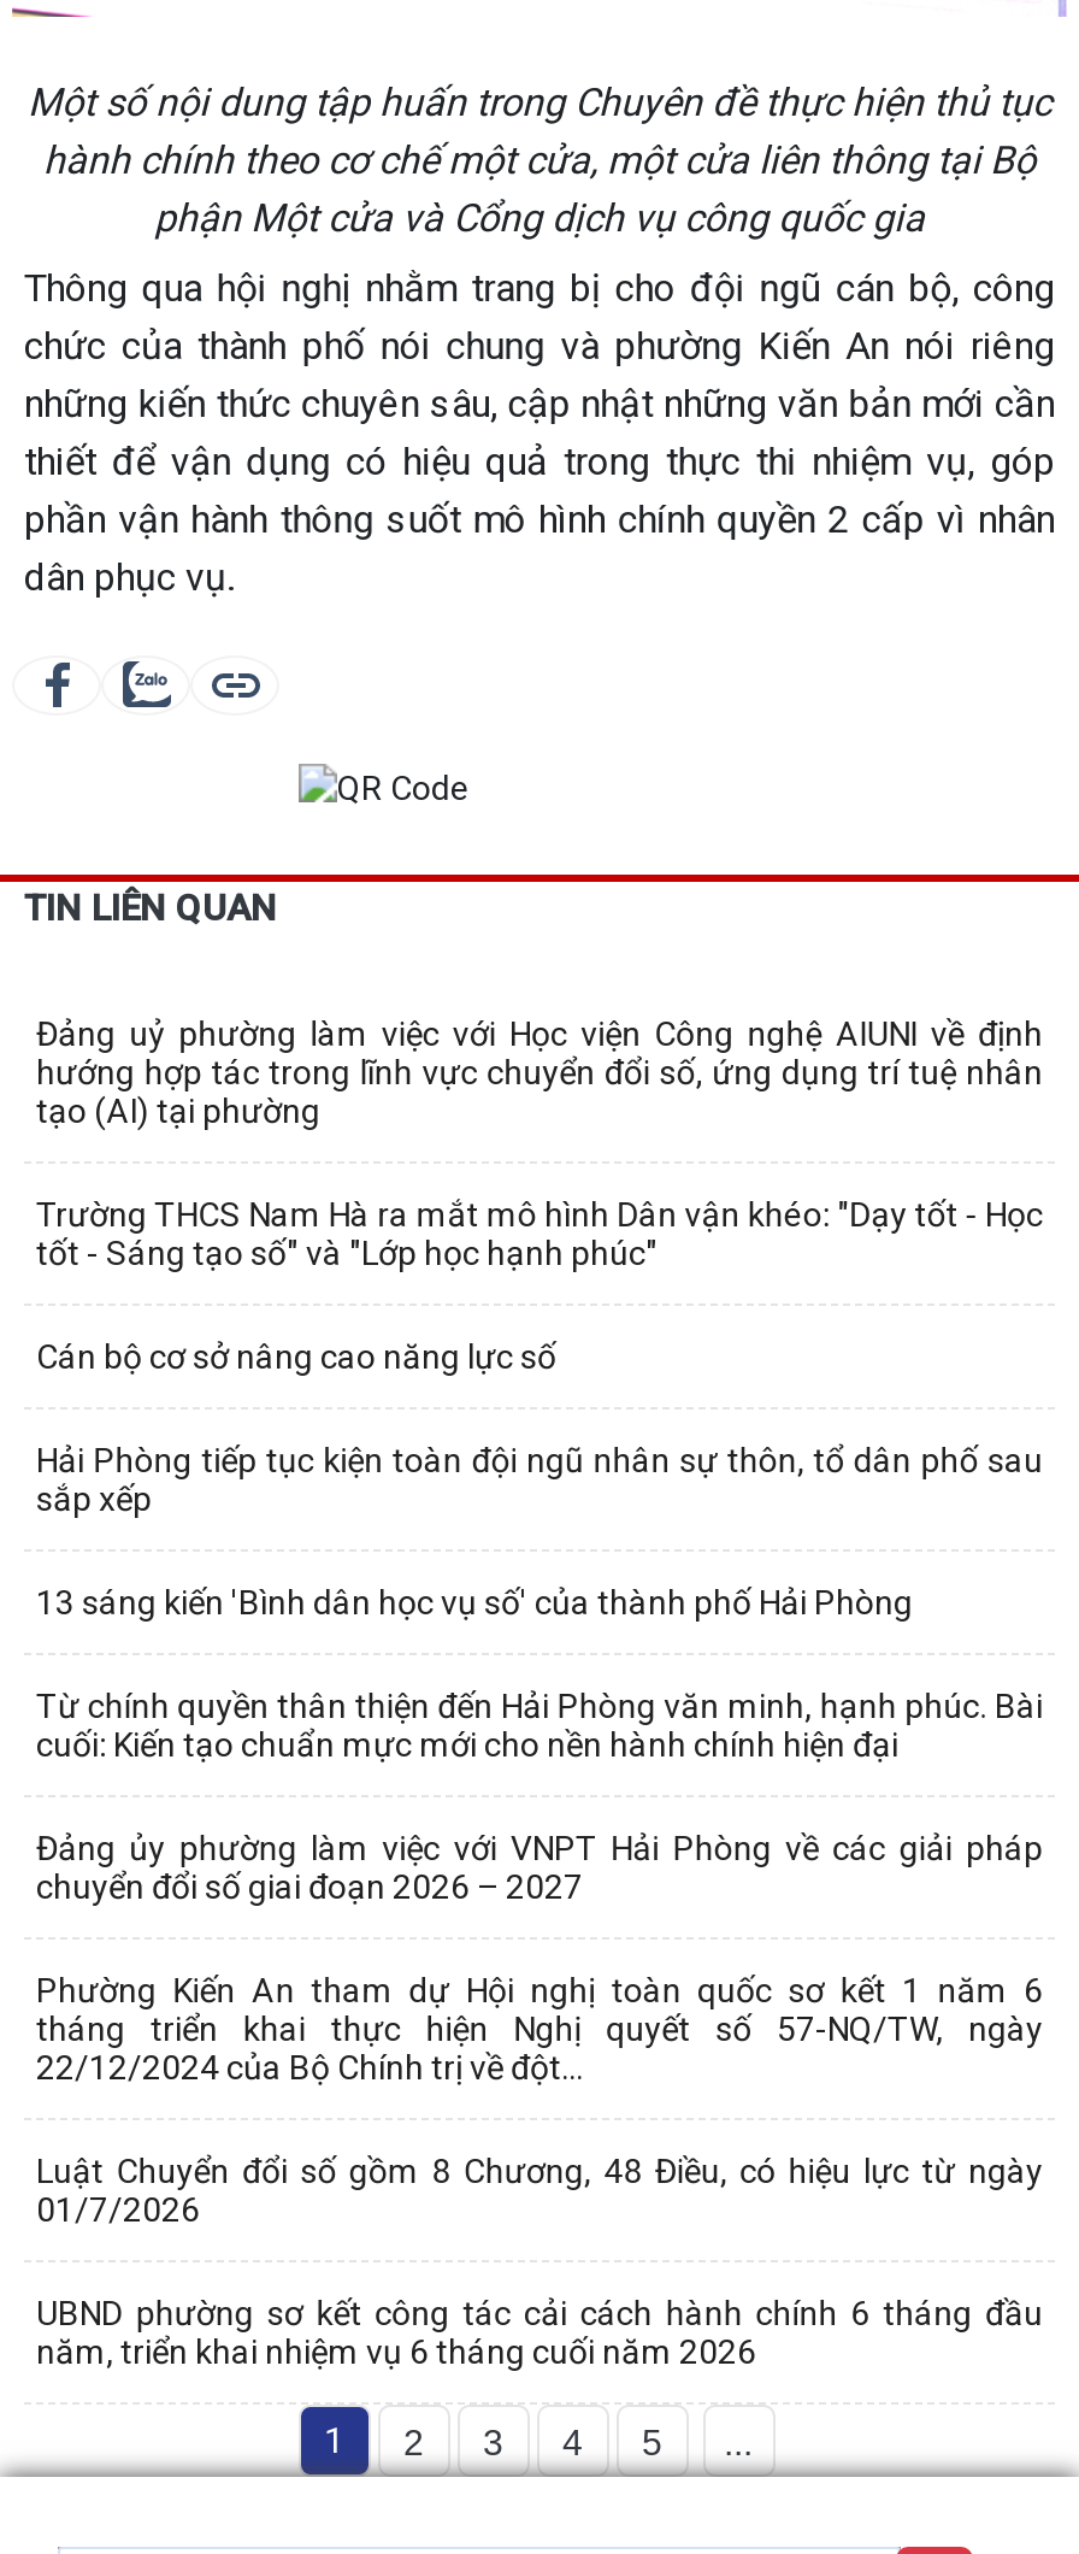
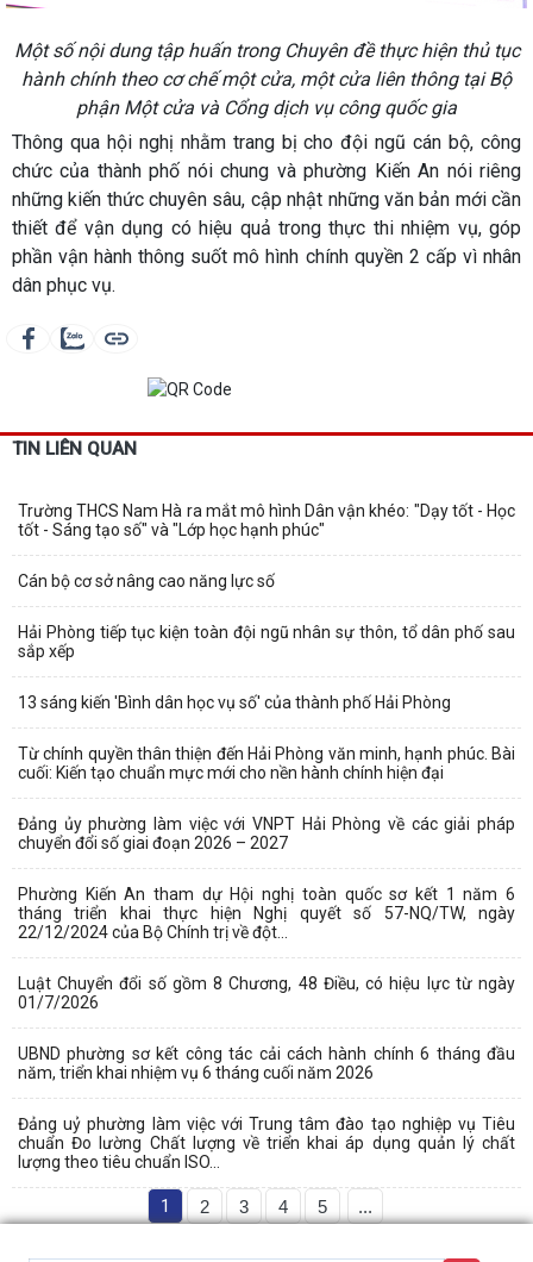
- Đảng uỷ phường làm việc với Học viện Công nghệ AIUNI về định
- hướng hợp tác trong lĩnh vực chuyển đổi số, ứng dụng trí tuệ nhân
- tạo (AI) tại phường

moved up: Trường THCS Nam Hà ra mắt mô hình Dân vận khéo: "Dạy tốt - Học | tốt - Sáng tạo số" và "Lớp học hạnh phúc" | Cán bộ cơ sở nâng cao năng lực số | ... | UBND phường sơ kết công tác cải cách hành chính 6 tháng đầu | năm, triển khai nhiệm vụ 6 tháng cuối năm 2026

+ Đảng uỷ phường làm việc với Trung tâm đào tạo nghiệp vụ Tiêu
+ chuẩn Đo lường Chất lượng về triển khai áp dụng quản lý chất
+ lượng theo tiêu chuẩn ISO...
